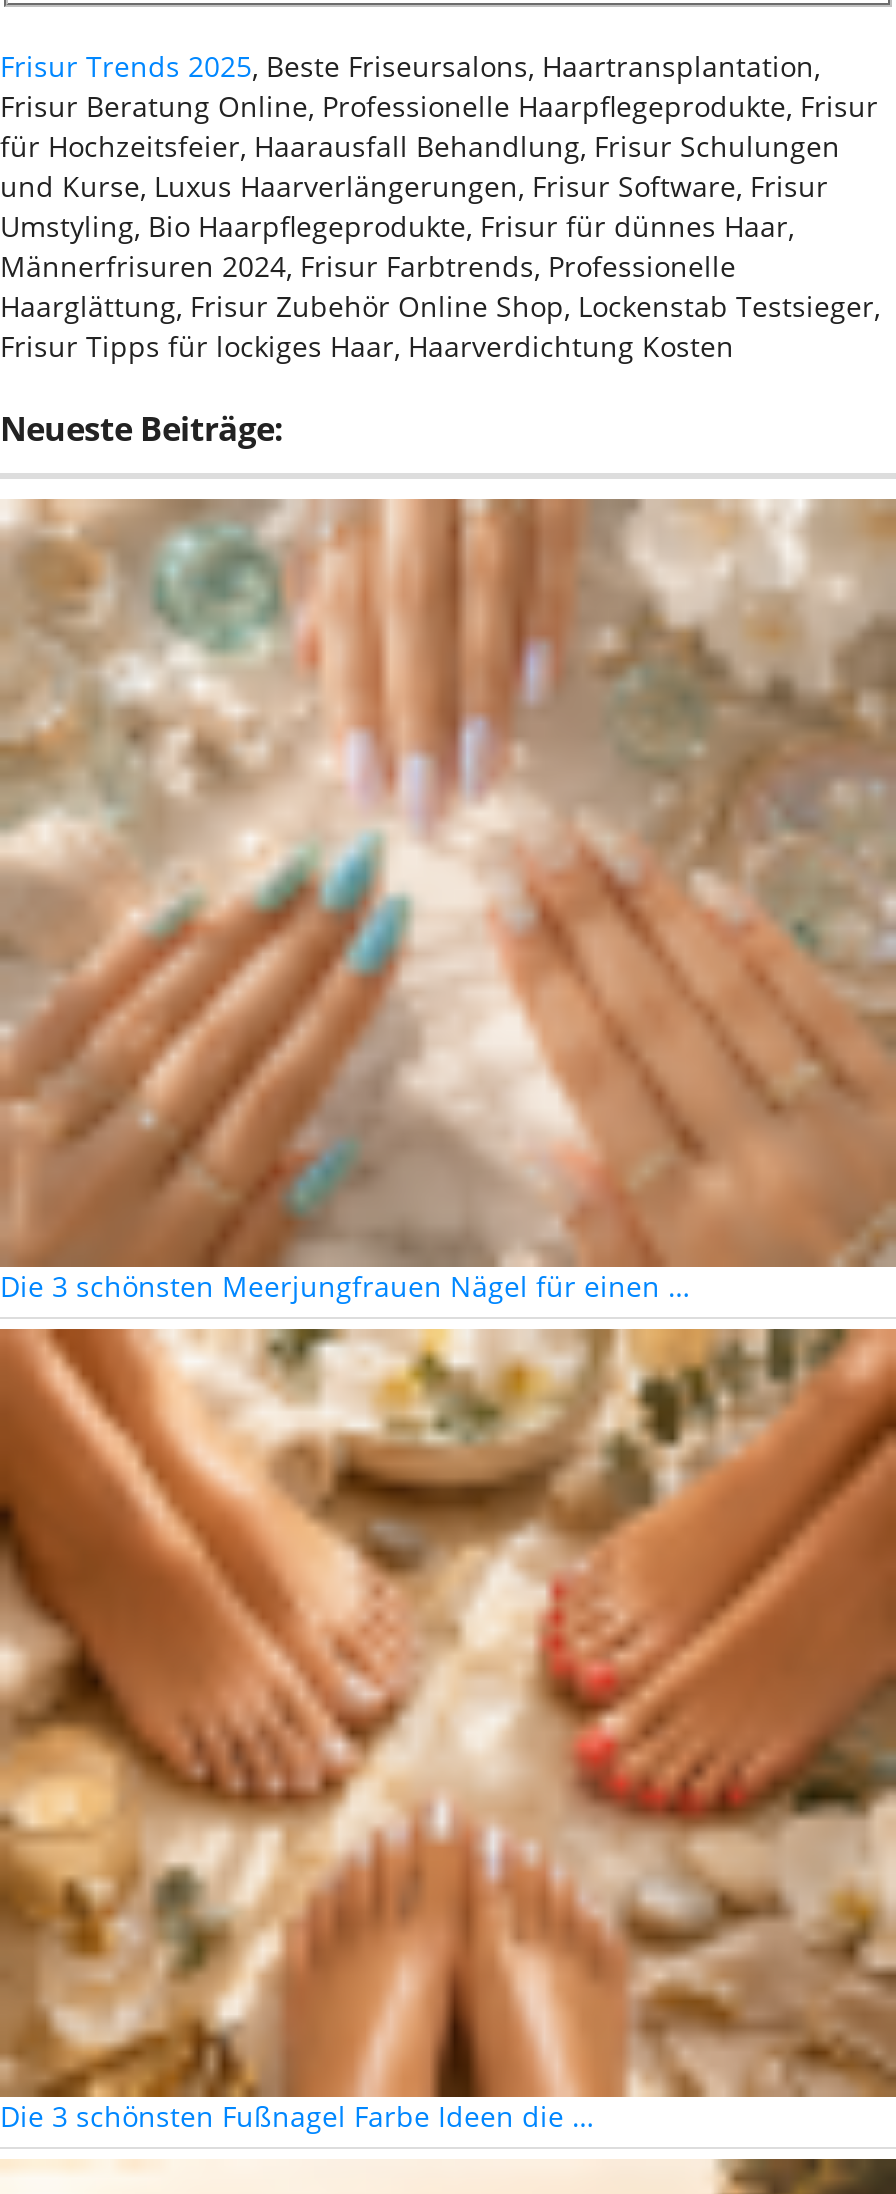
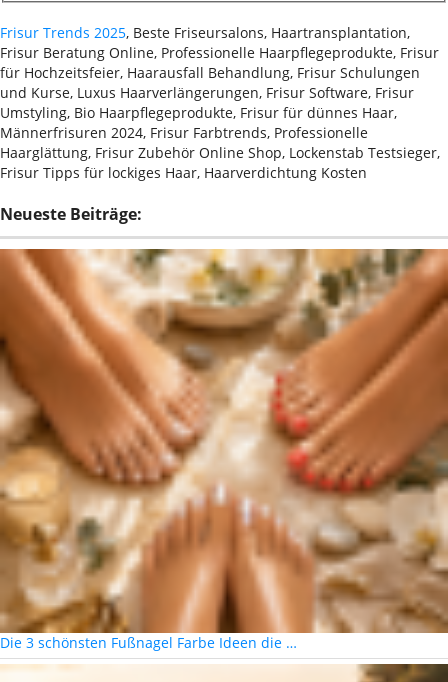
- [image]
- Die 3 schönsten Meerjungfrauen Nägel für einen …
